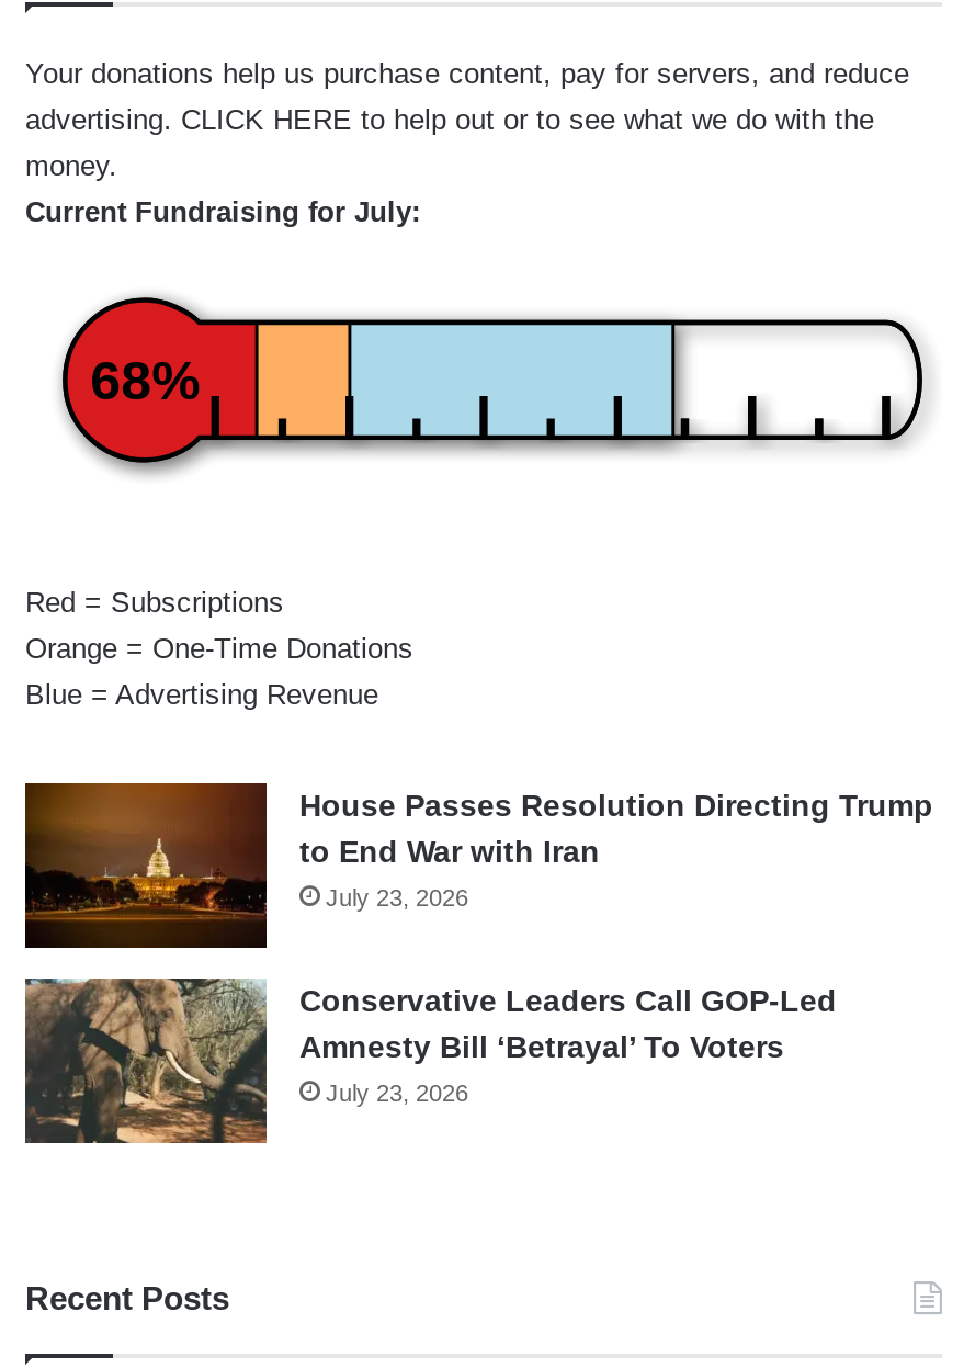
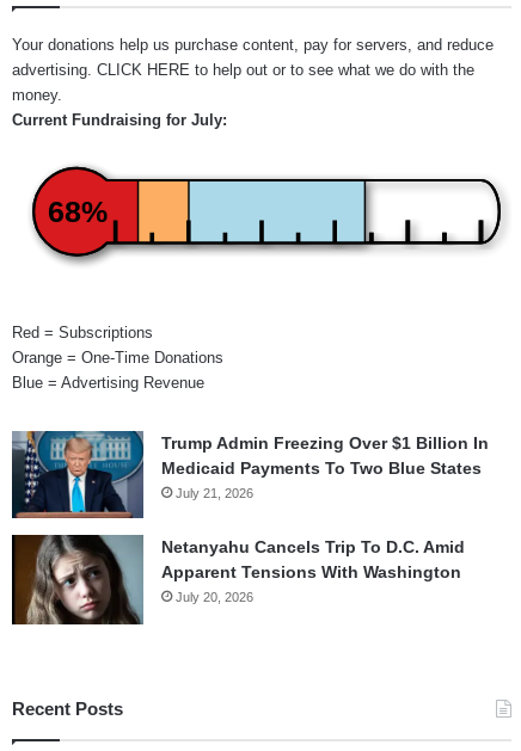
- [image]
- House Passes Resolution Directing Trump
- to End War with Iran
- July 23, 2026
+ [image]
+ Trump Admin Freezing Over $1 Billion In
+ Medicaid Payments To Two Blue States
+ July 21, 2026

- [image]
- Conservative Leaders Call GOP-Led
- Amnesty Bill ‘Betrayal’ To Voters
- July 23, 2026
+ [image]
+ Netanyahu Cancels Trip To D.C. Amid
+ Apparent Tensions With Washington
+ July 20, 2026
